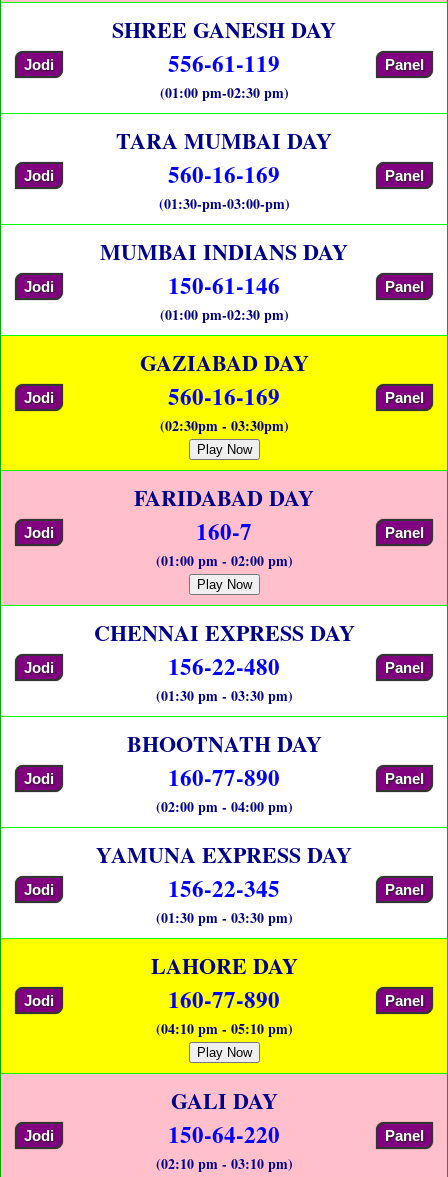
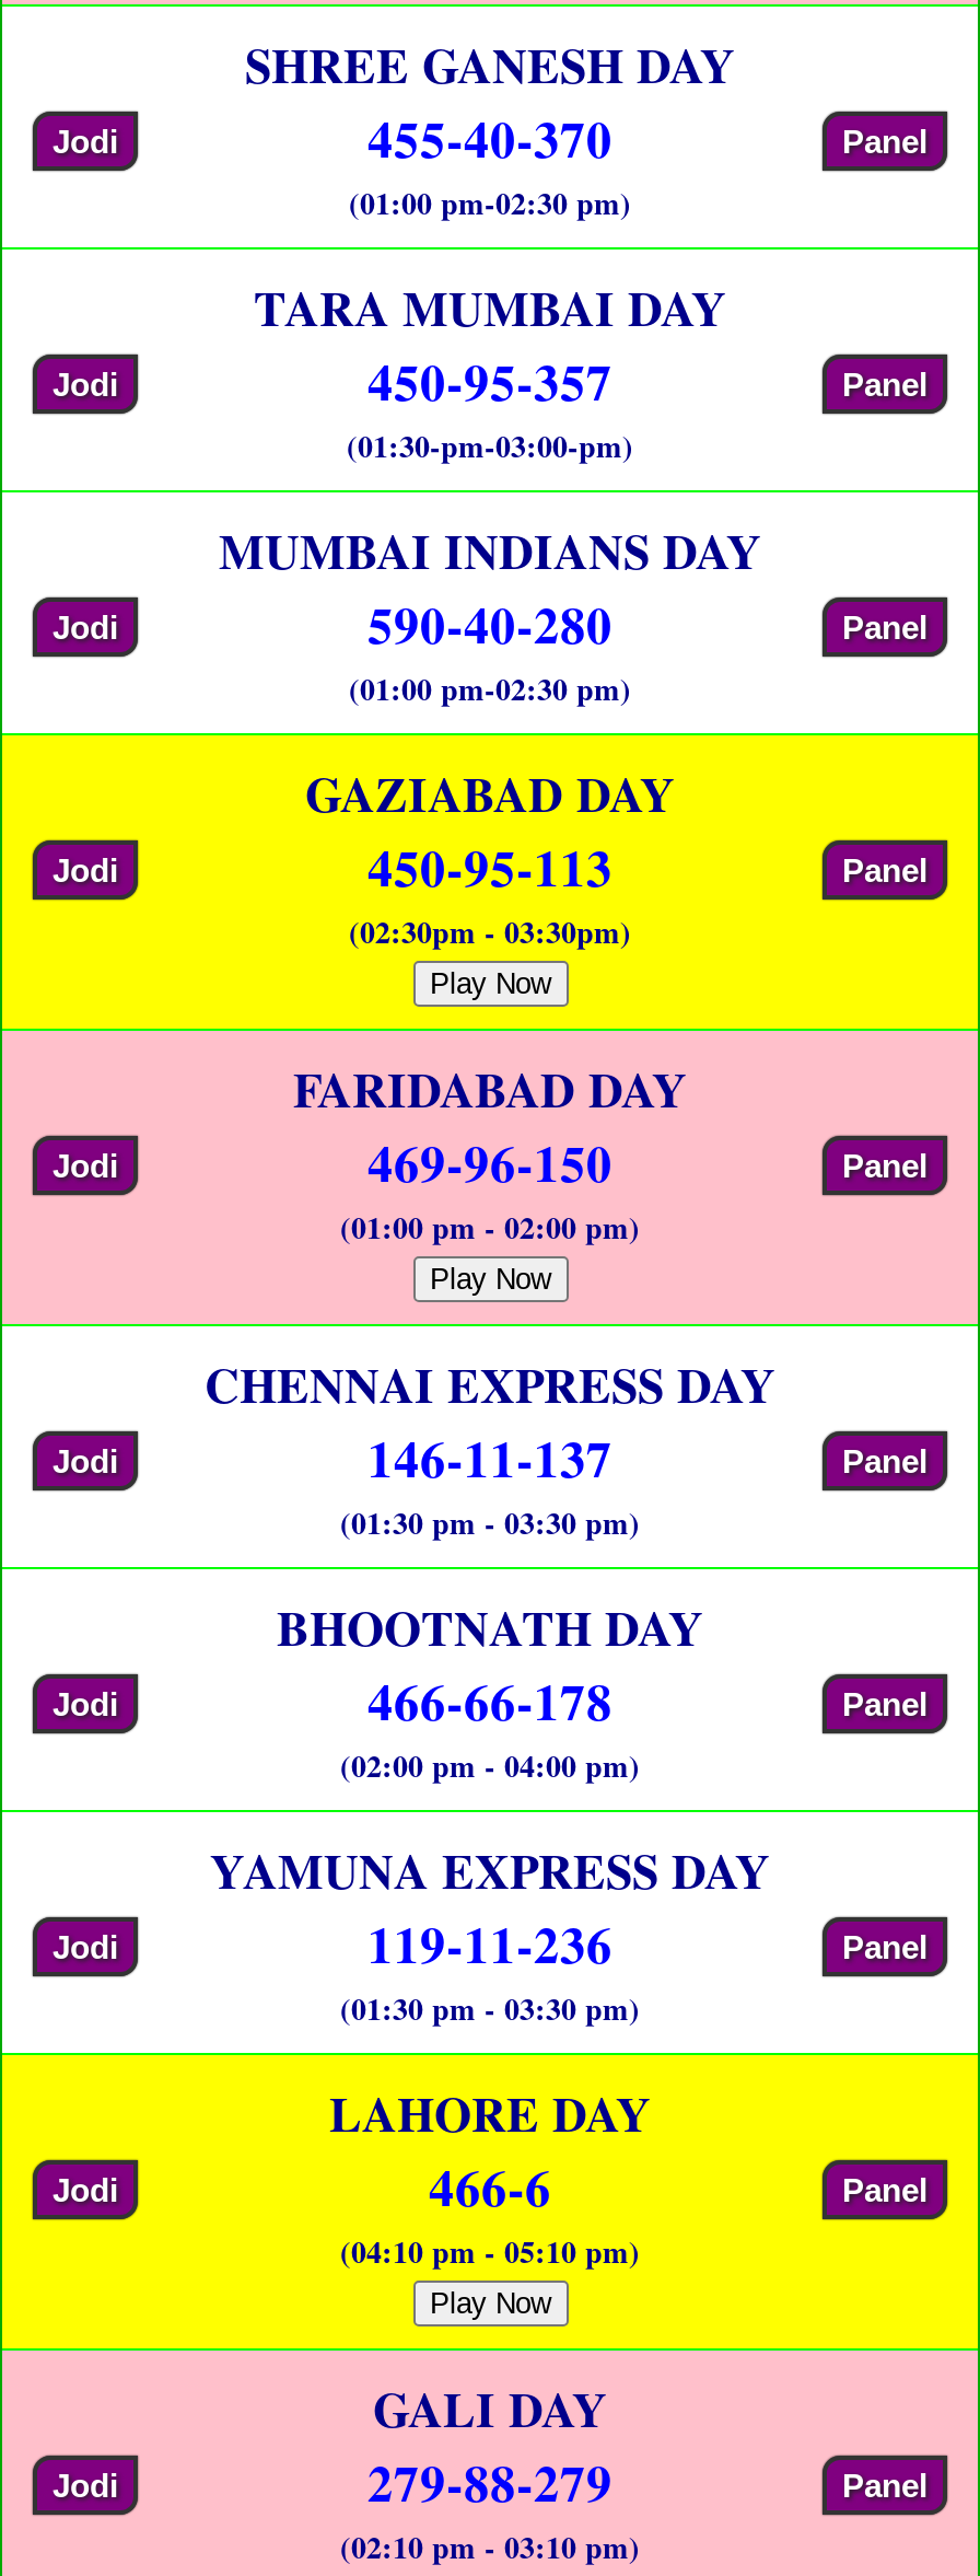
- 556-61-119
+ 455-40-370

- 560-16-169
+ 450-95-357

- 150-61-146
+ 590-40-280

- 560-16-169
+ 450-95-113

- 160-7
+ 469-96-150

- 156-22-480
+ 146-11-137

- 160-77-890
+ 466-66-178

- 156-22-345
+ 119-11-236

- 160-77-890
+ 466-6

- 150-64-220
+ 279-88-279
